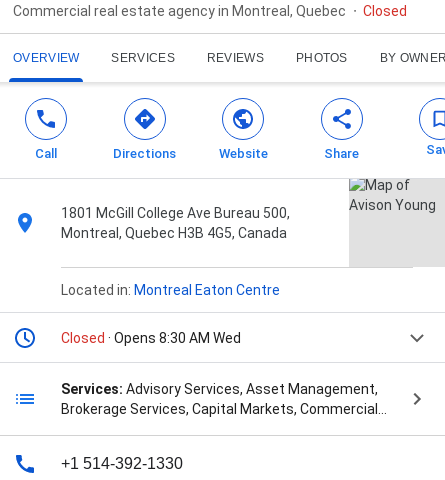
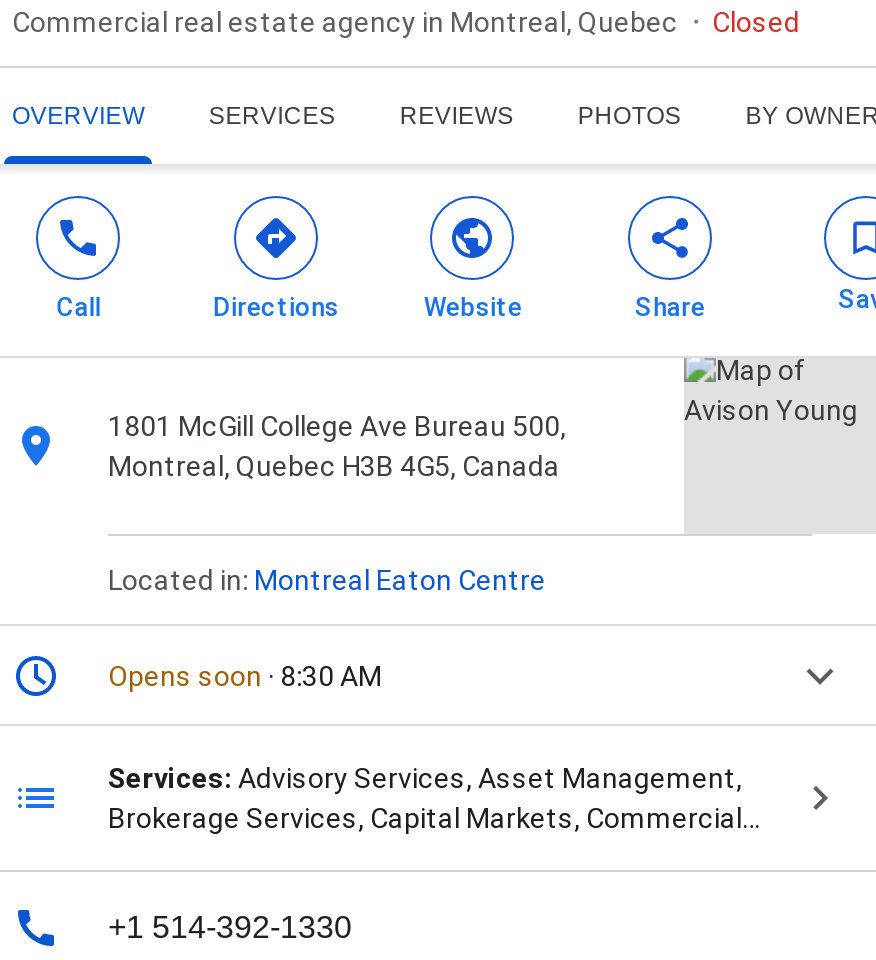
- Closed · Opens 8:30 AM Wed
+ Opens soon · 8:30 AM
